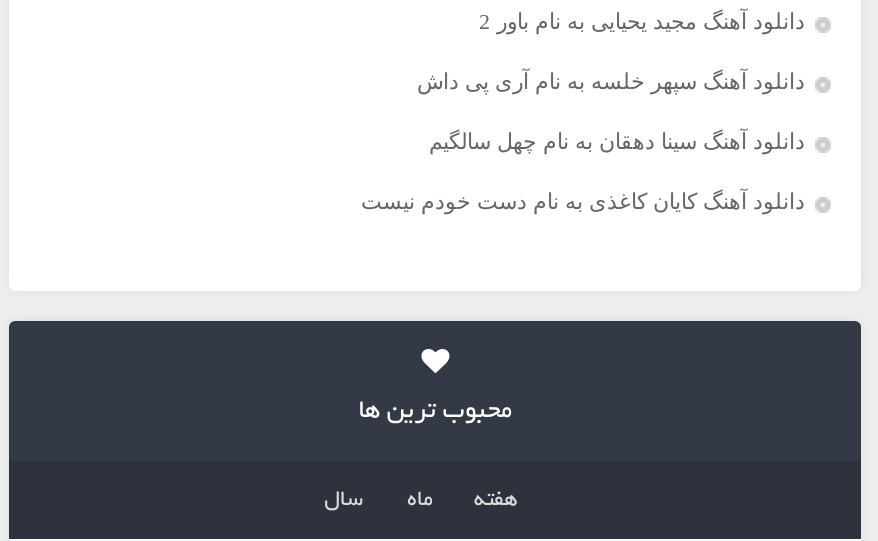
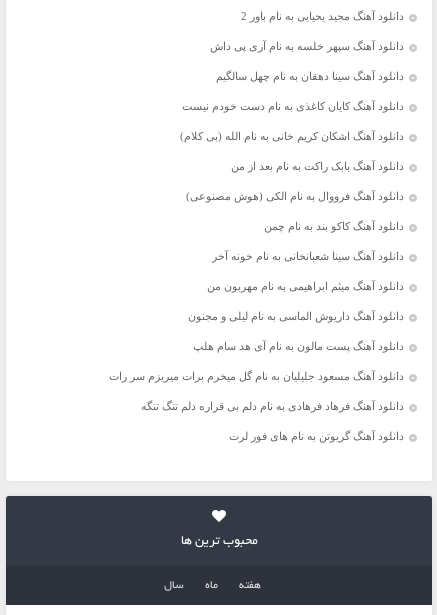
+ دانلود آهنگ اشکان کریم خانی به نام الله (بی کلام)
+ دانلود آهنگ بابک راکت به نام بعد از من
+ دانلود آهنگ فرووال به نام الکی (هوش مصنوعی)
+ دانلود آهنگ کاکو بند به نام چمن
+ دانلود آهنگ سینا شعبانخانی به نام خونه آخر
+ دانلود آهنگ میثم ابراهیمی به نام مهربون من
+ دانلود آهنگ داریوش الماسی به نام لیلی و مجنون
+ دانلود آهنگ پست مالون به نام آی هد سام هلپ
+ دانلود آهنگ مسعود جلیلیان به نام گل میخرم برات میریزم سر رات
+ دانلود آهنگ فرهاد فرهادی به نام دلم بی قراره دلم تنگ تنگه
+ دانلود آهنگ گریوتن به نام های فور لرت
